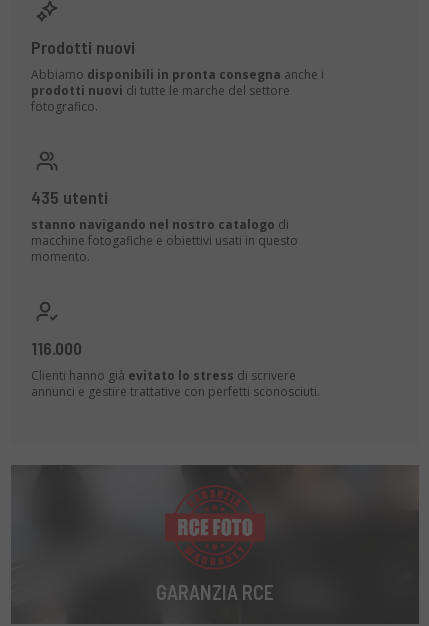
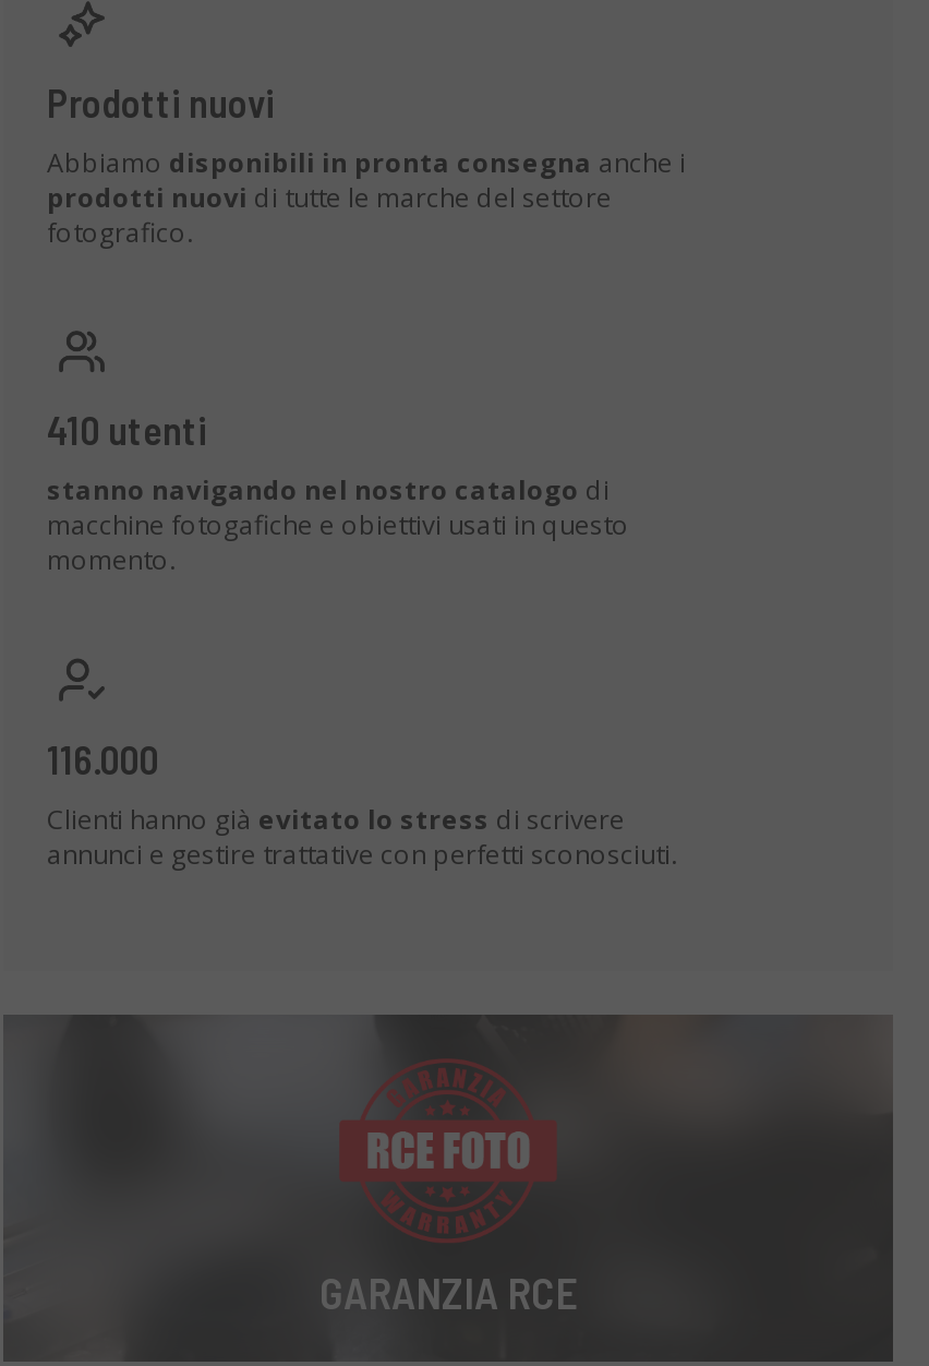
- 435 utenti
+ 410 utenti
